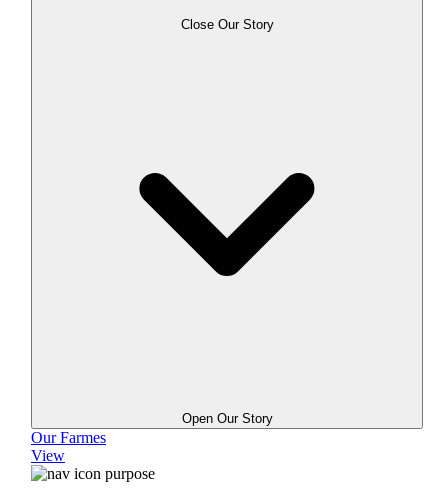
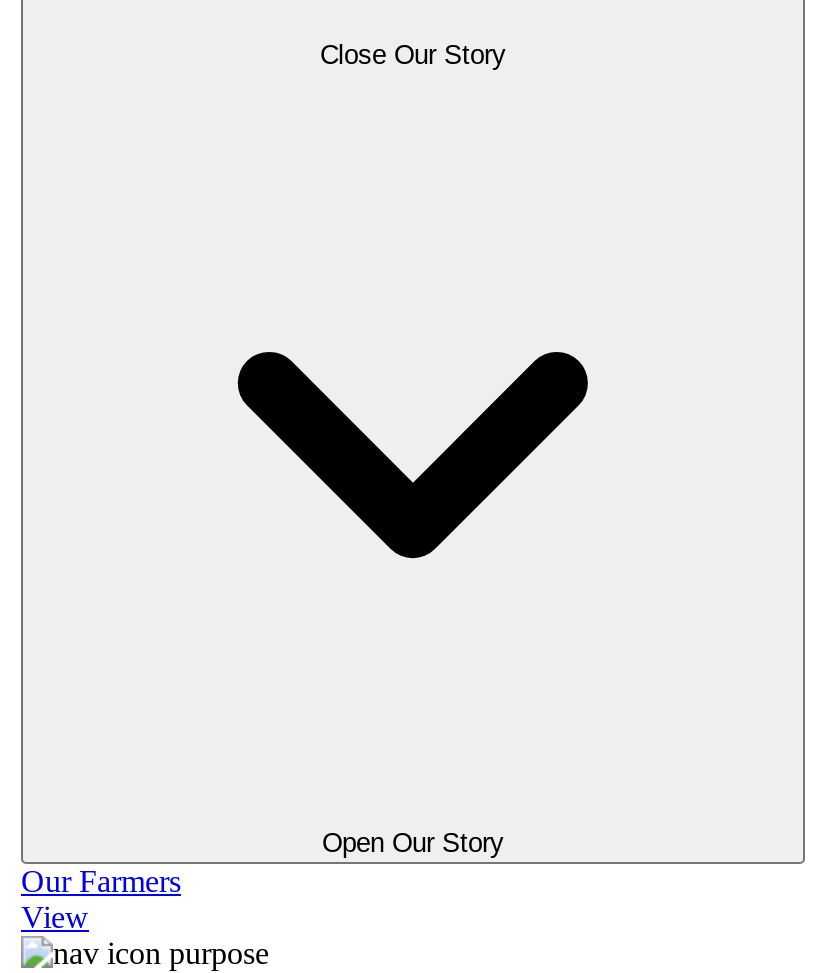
- Our Farmes
+ Our Farmers
